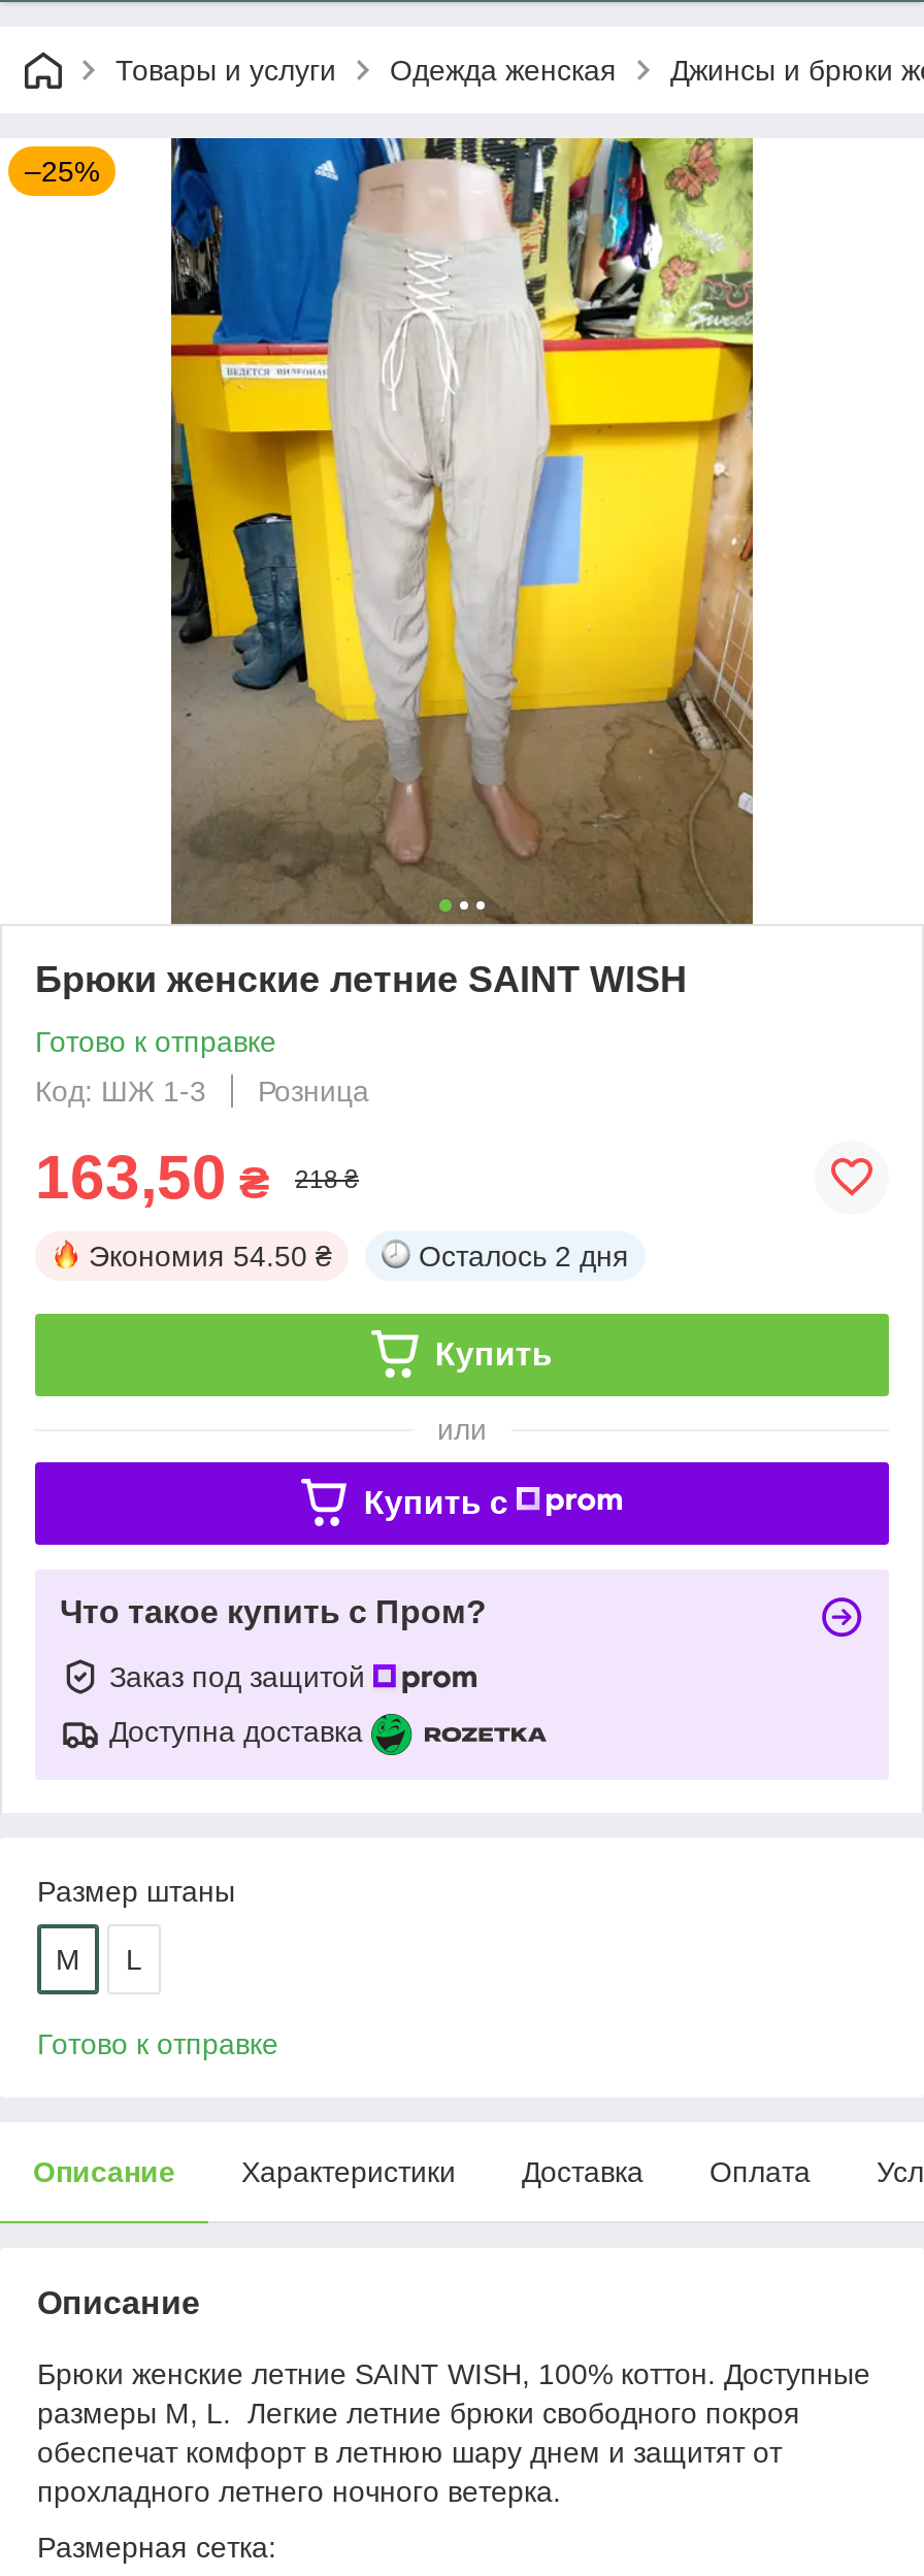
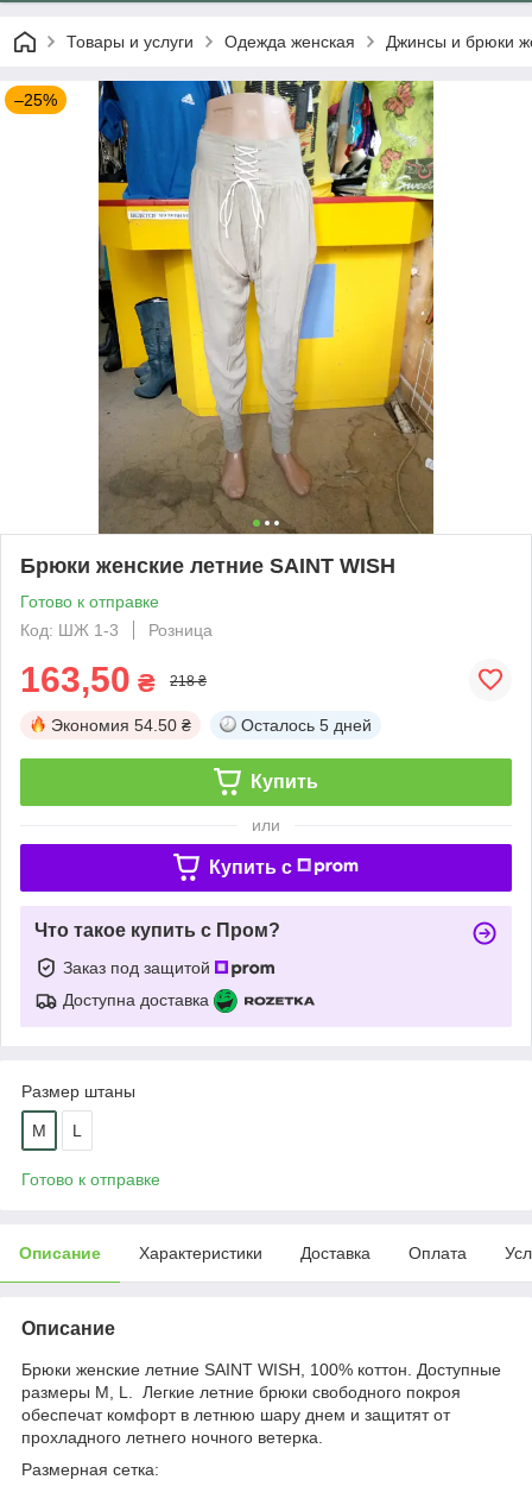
- Осталось 2 дня
+ Осталось 5 дней
